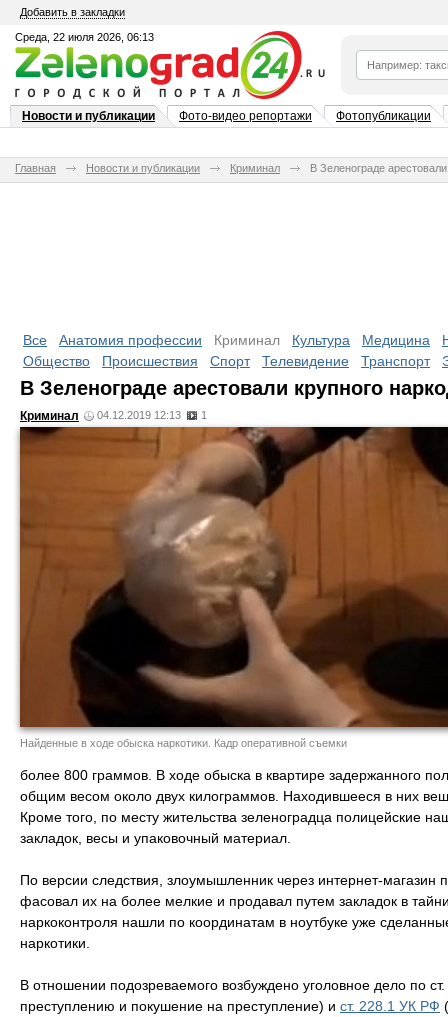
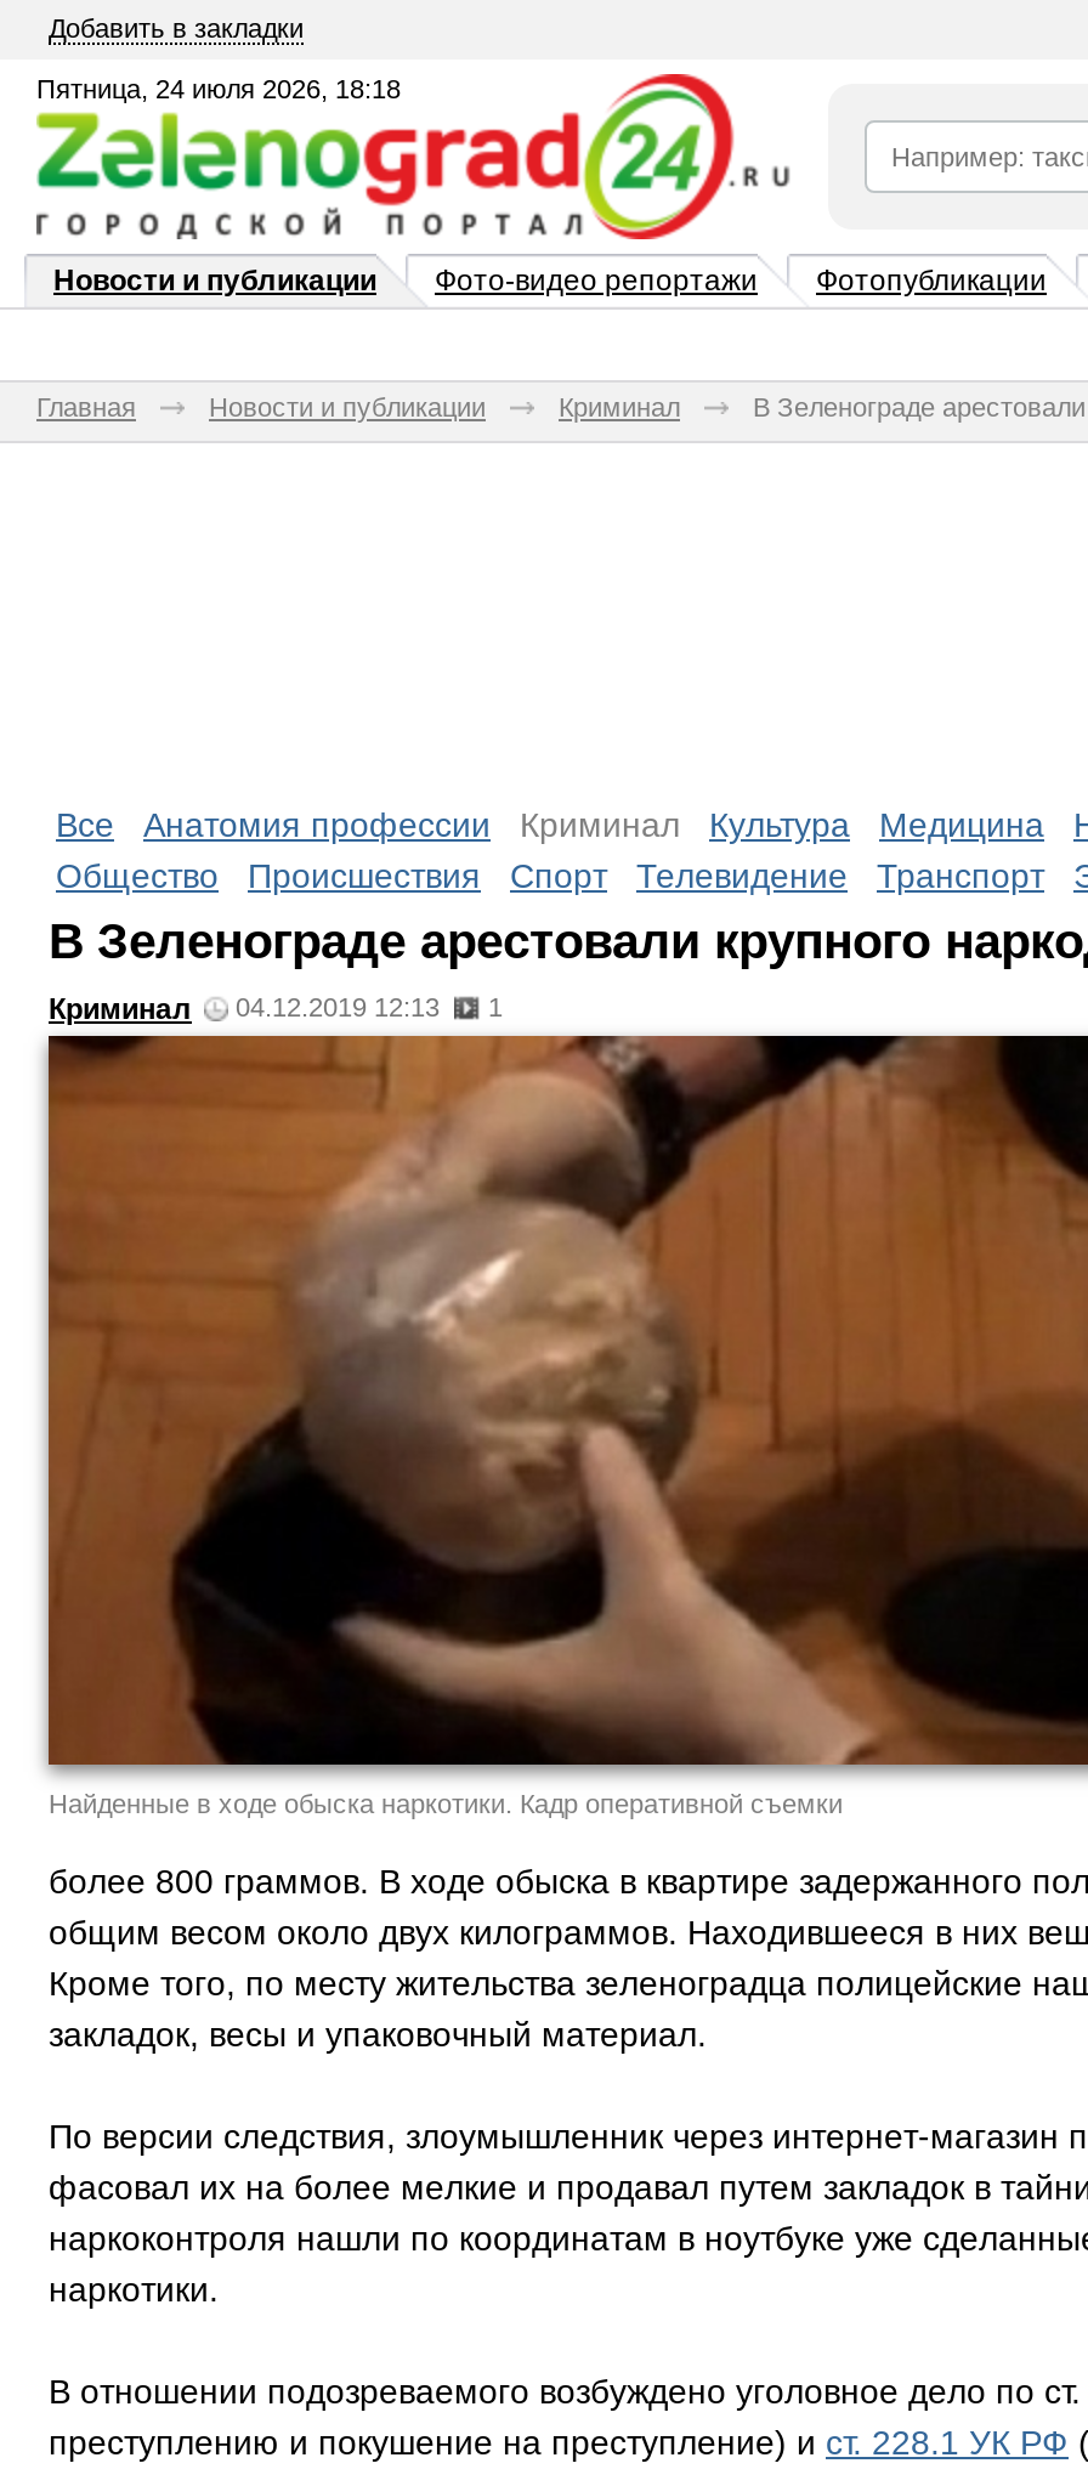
- Среда, 22 июля 2026, 06:13
+ Пятница, 24 июля 2026, 18:18
